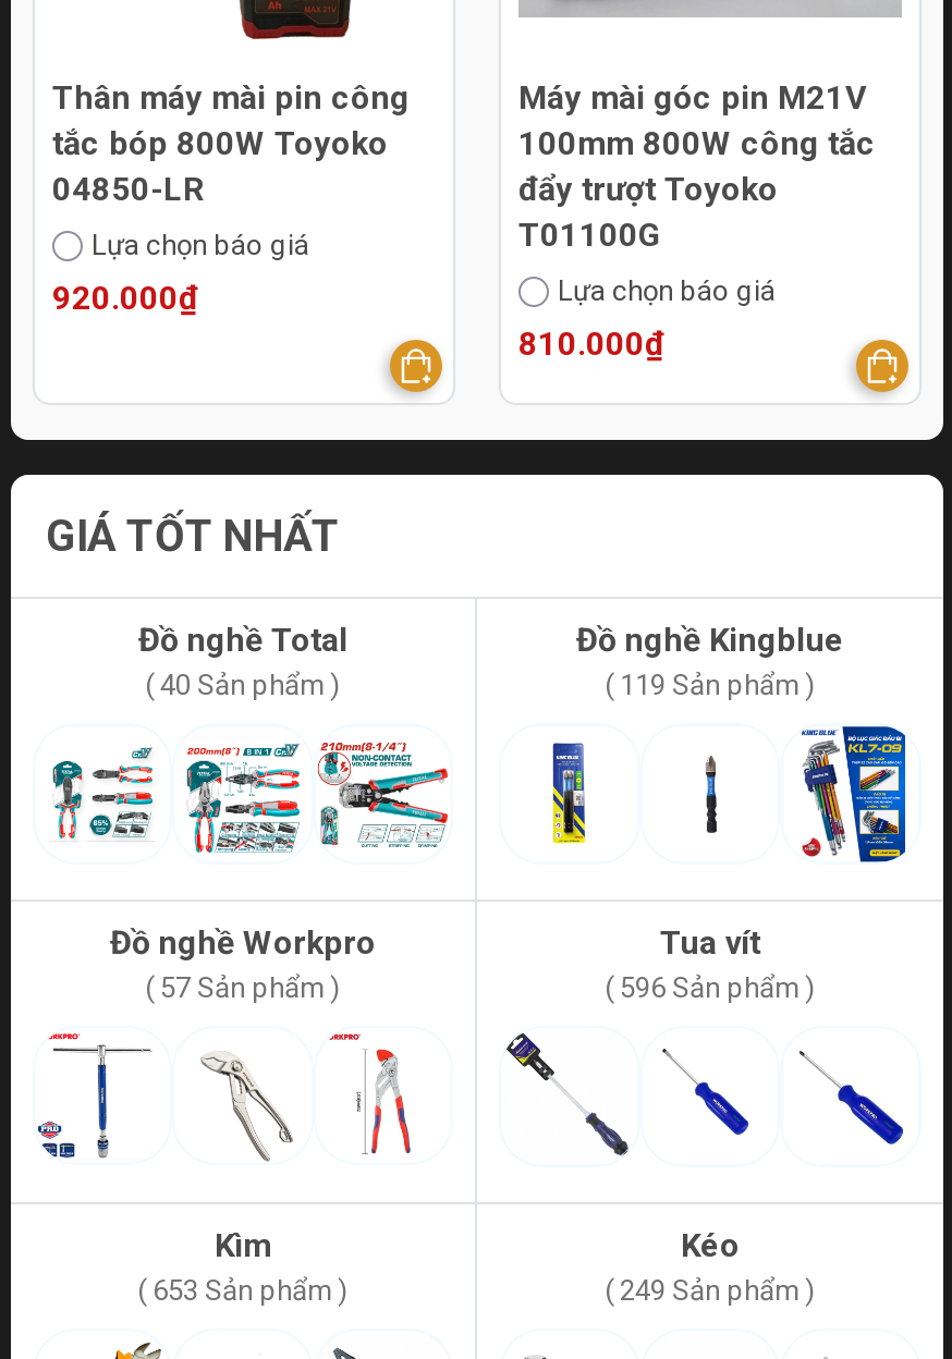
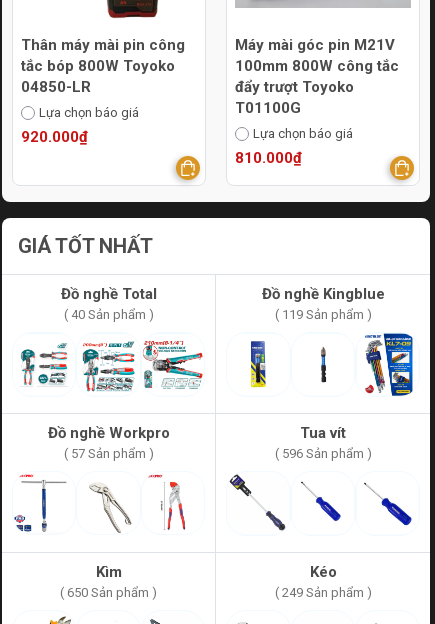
- ( 653 Sản phẩm )
+ ( 650 Sản phẩm )
